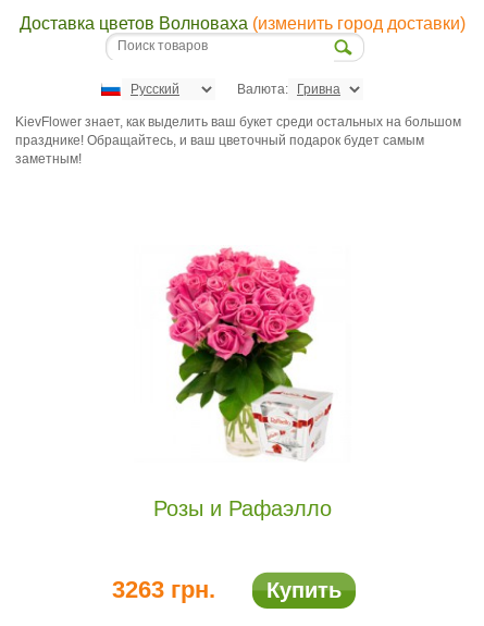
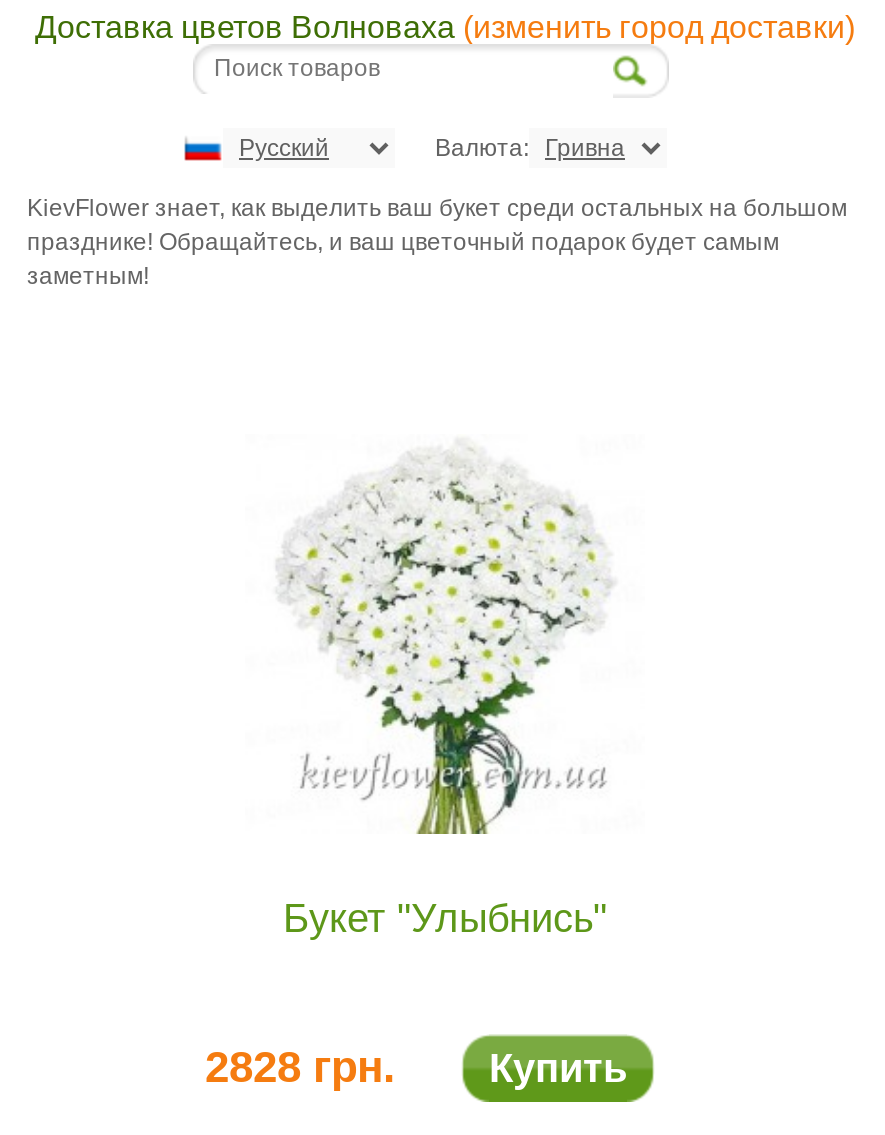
- [image]
- Розы и Рафаэлло
+ [image]
+ Букет "Улыбнись"

- 3263 грн.
+ 2828 грн.
